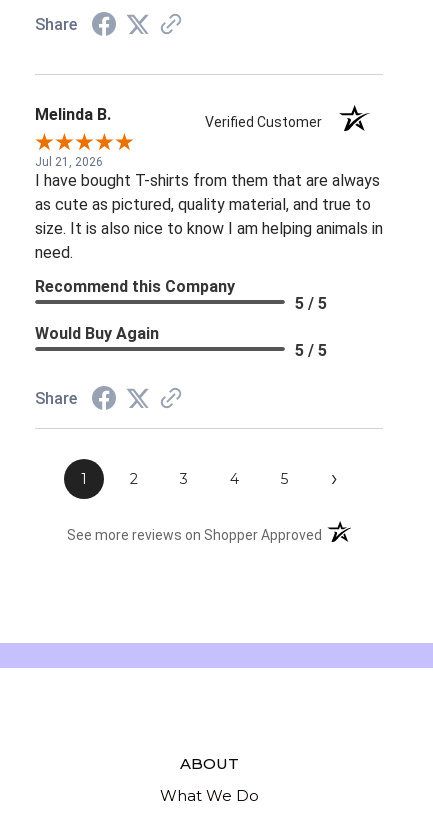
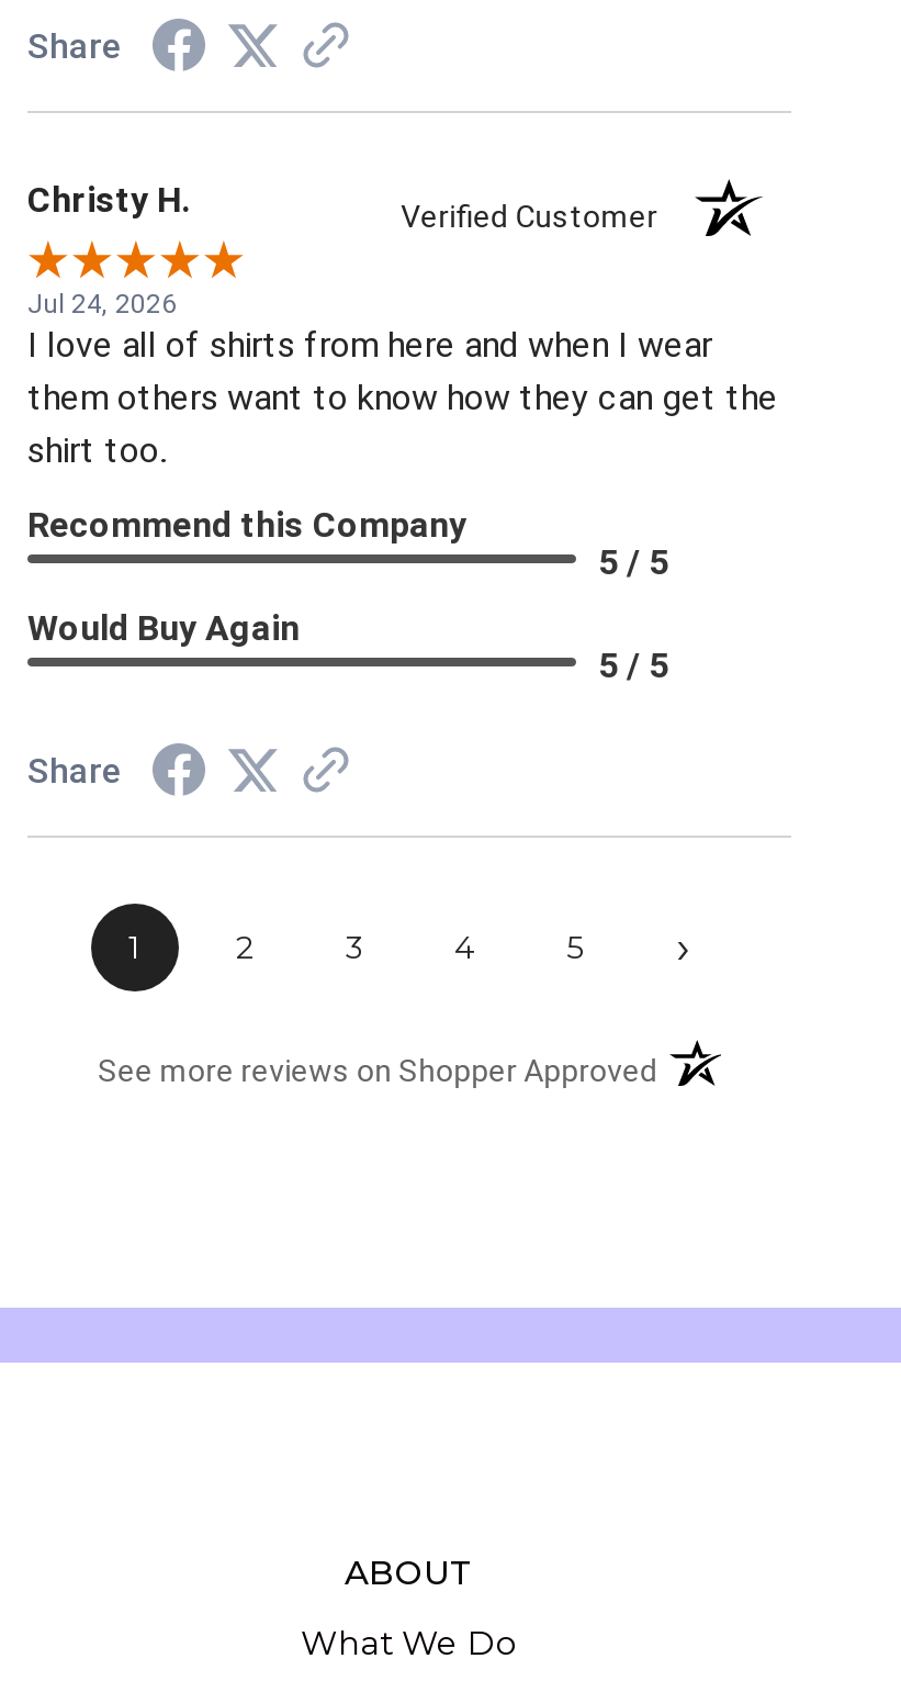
- Melinda B.
+ Christy H.

- Jul 21, 2026
- I have bought T-shirts from them that are always
- as cute as pictured, quality material, and true to
- size. It is also nice to know I am helping animals in
- need.
+ Jul 24, 2026
+ I love all of shirts from here and when I wear
+ them others want to know how they can get the
+ shirt too.
